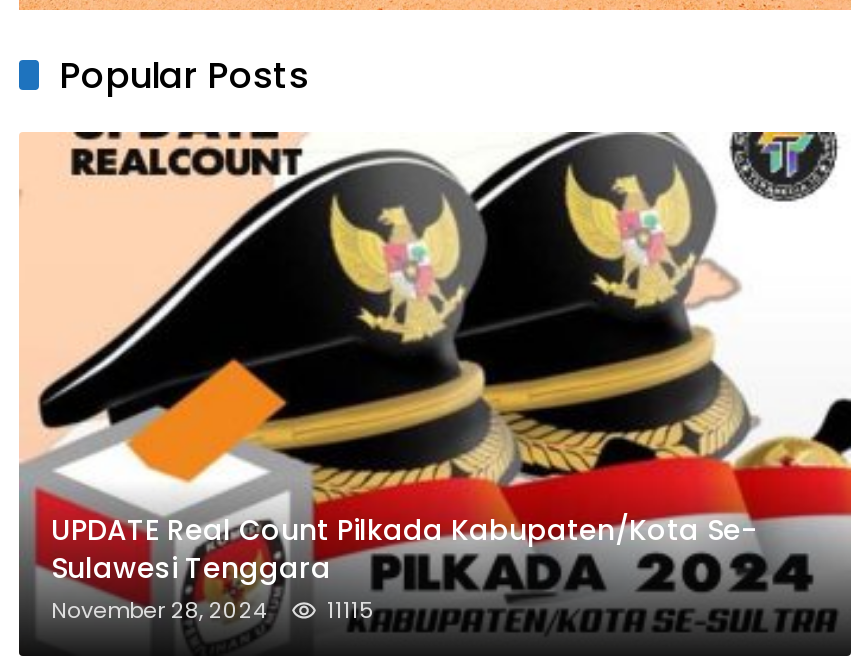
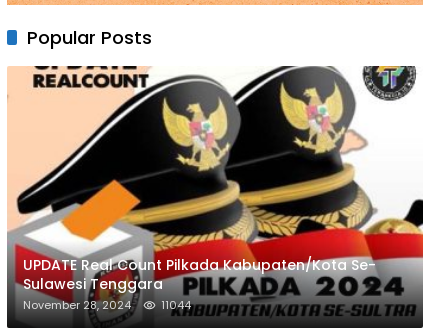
- November 28, 2024 11115
+ November 28, 2024 11044
